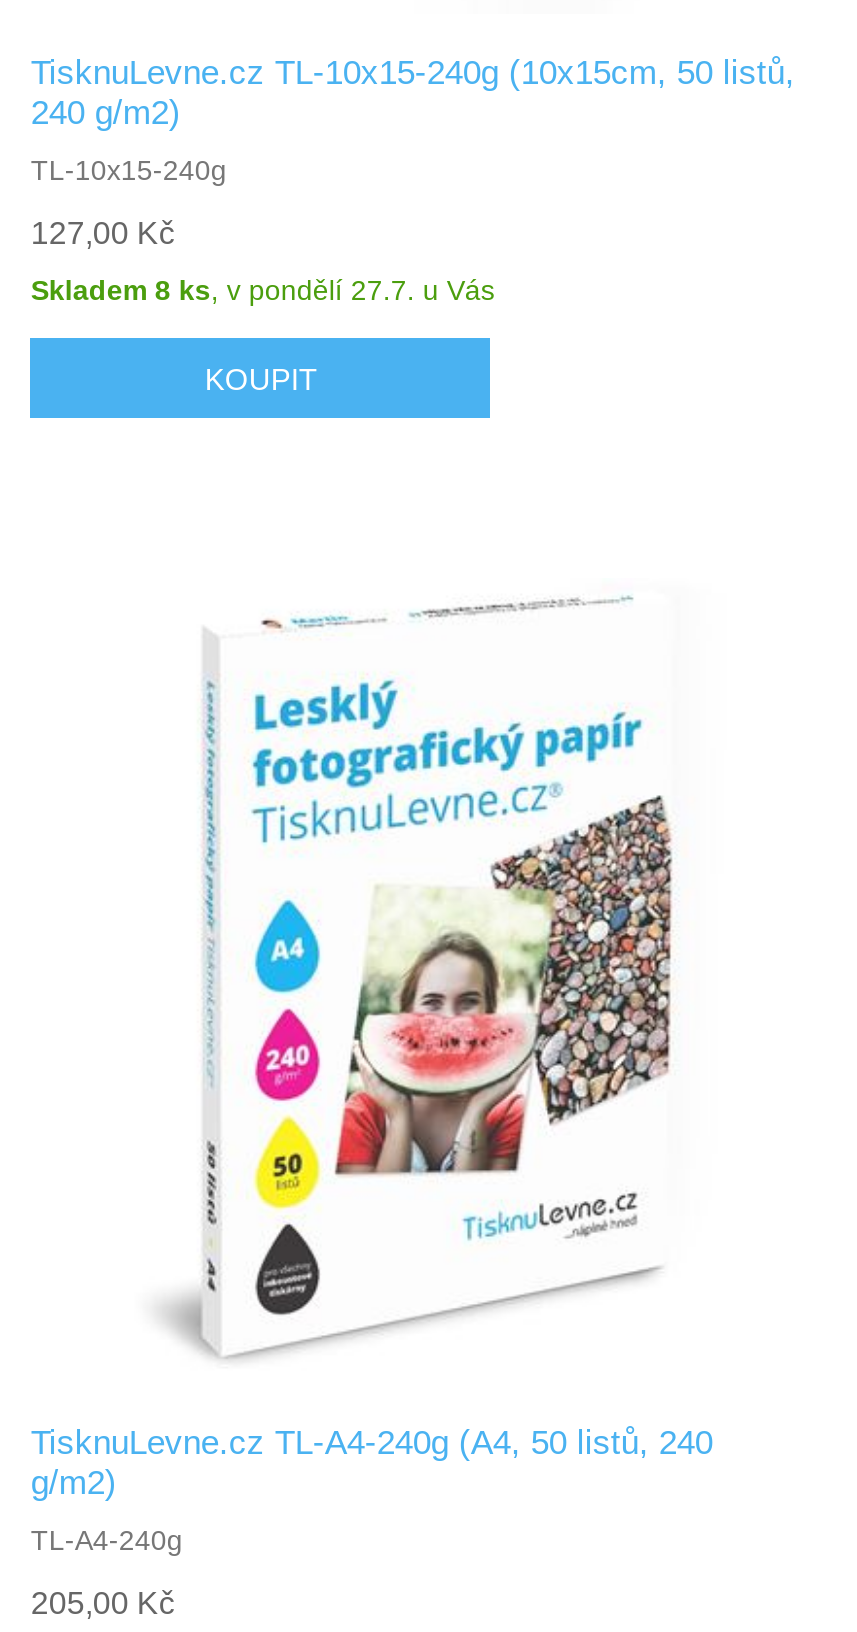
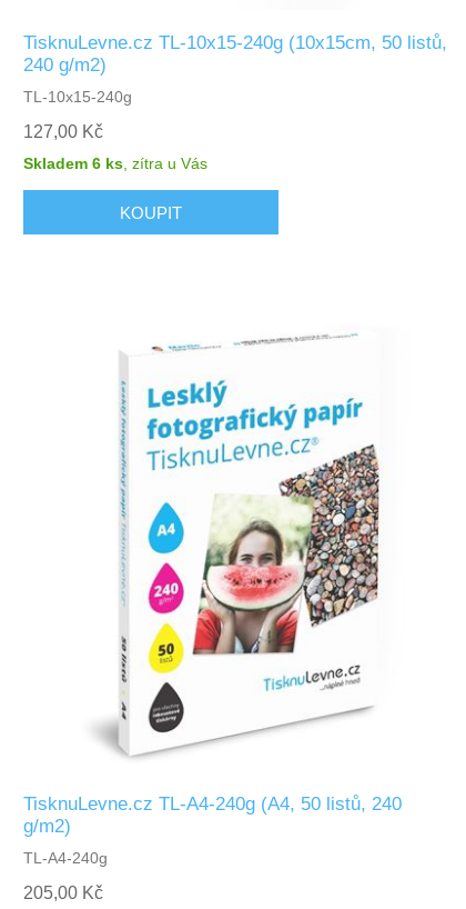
- Skladem 8 ks, v pondělí 27.7. u Vás
+ Skladem 6 ks, zítra u Vás
